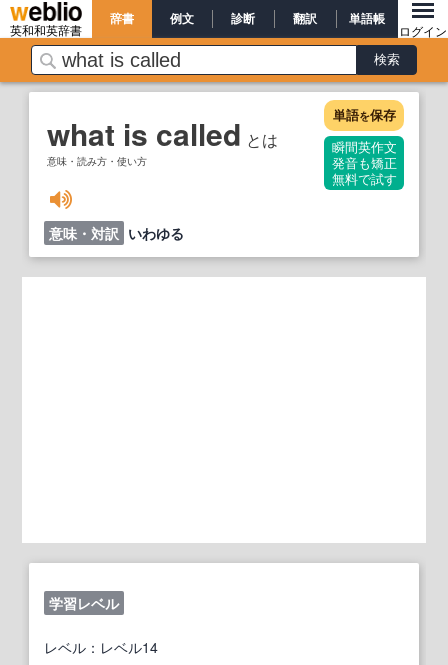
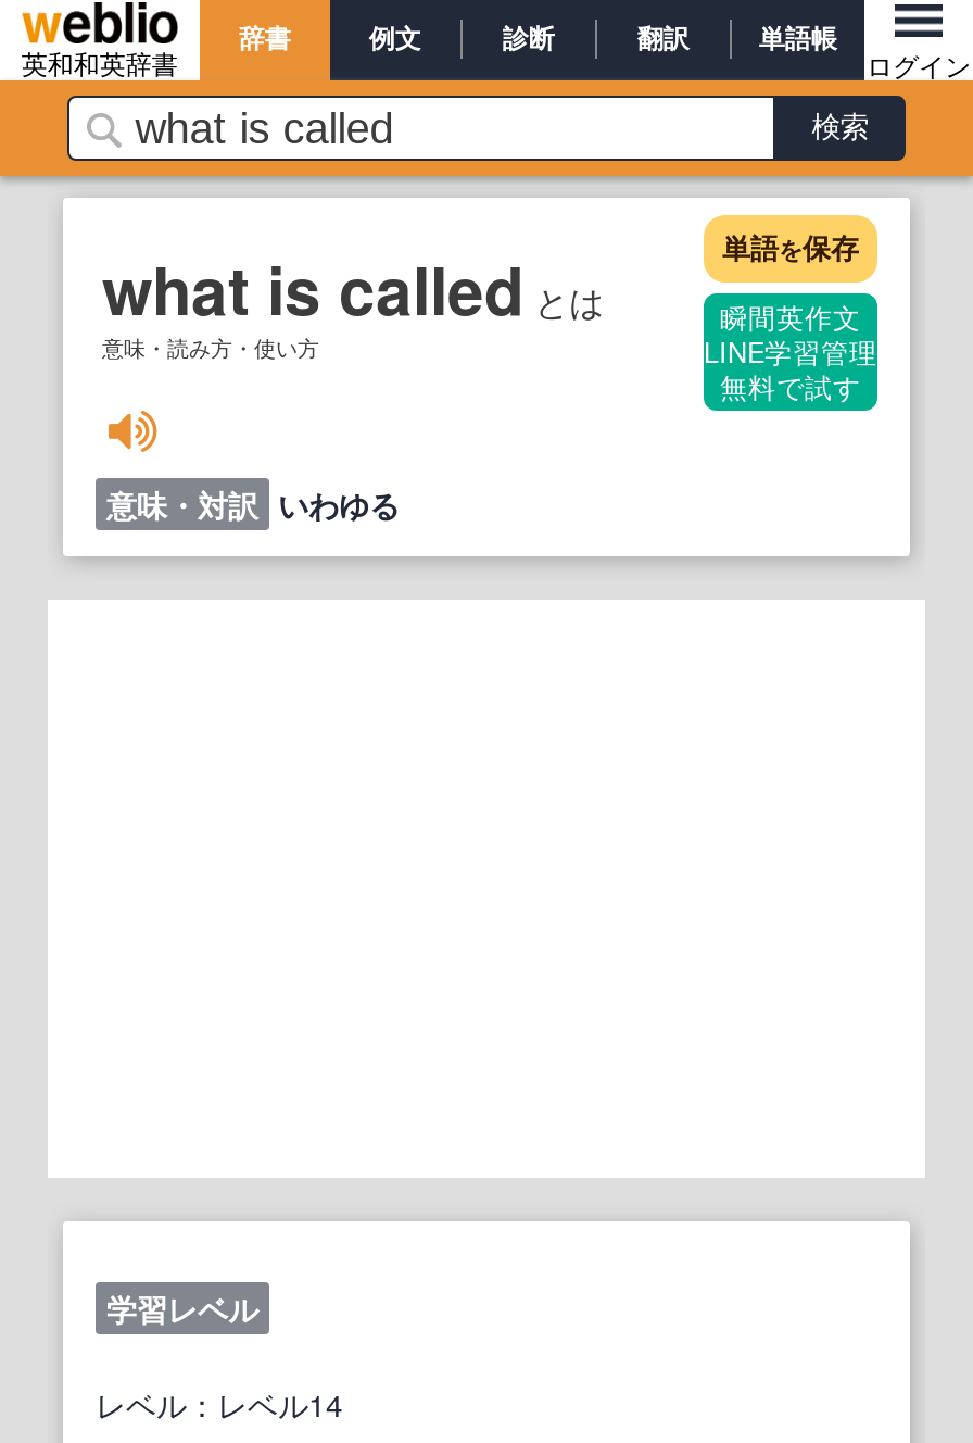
- 発音も矯正
+ LINE学習管理
